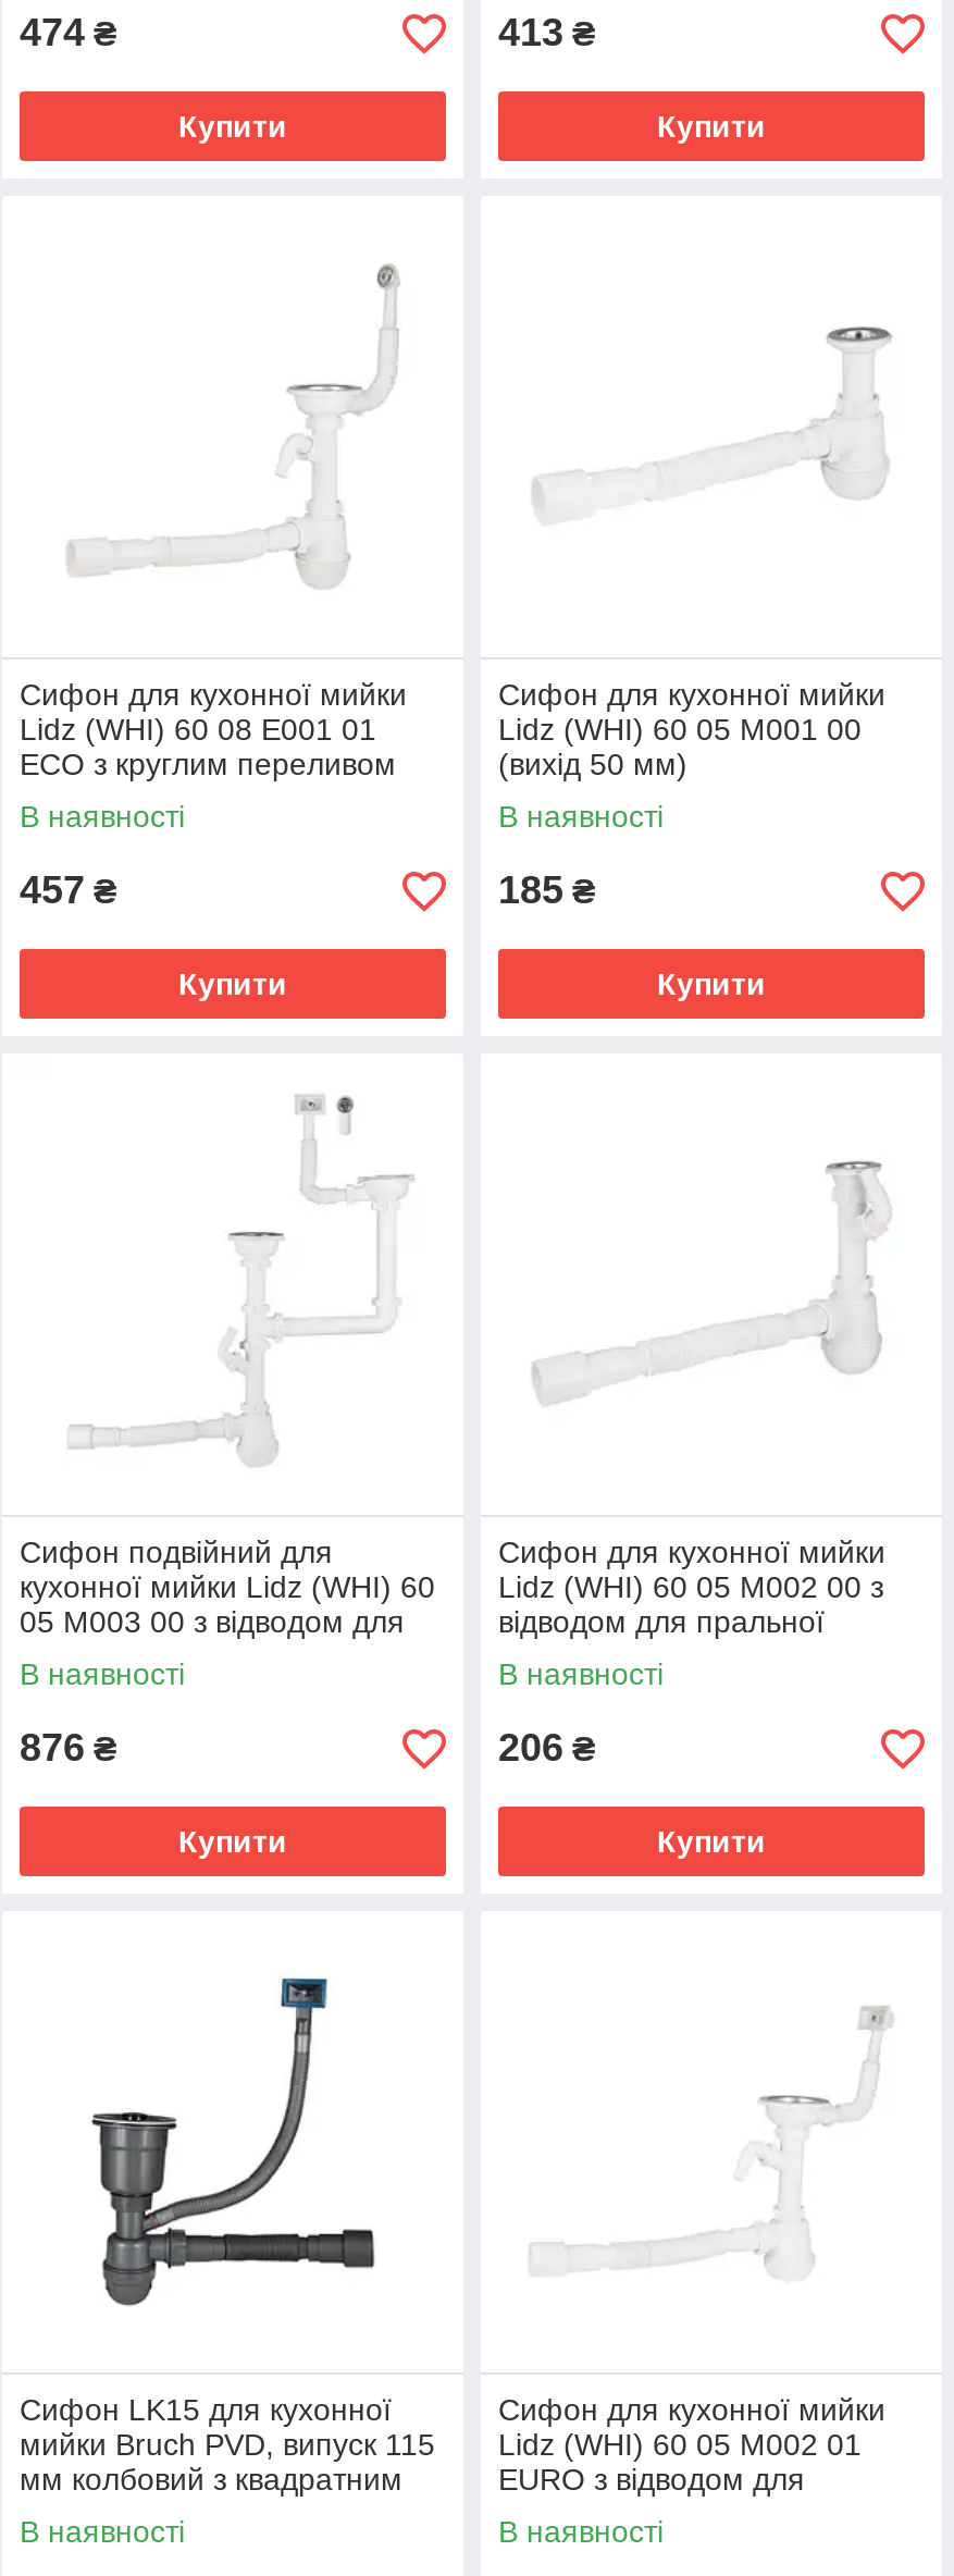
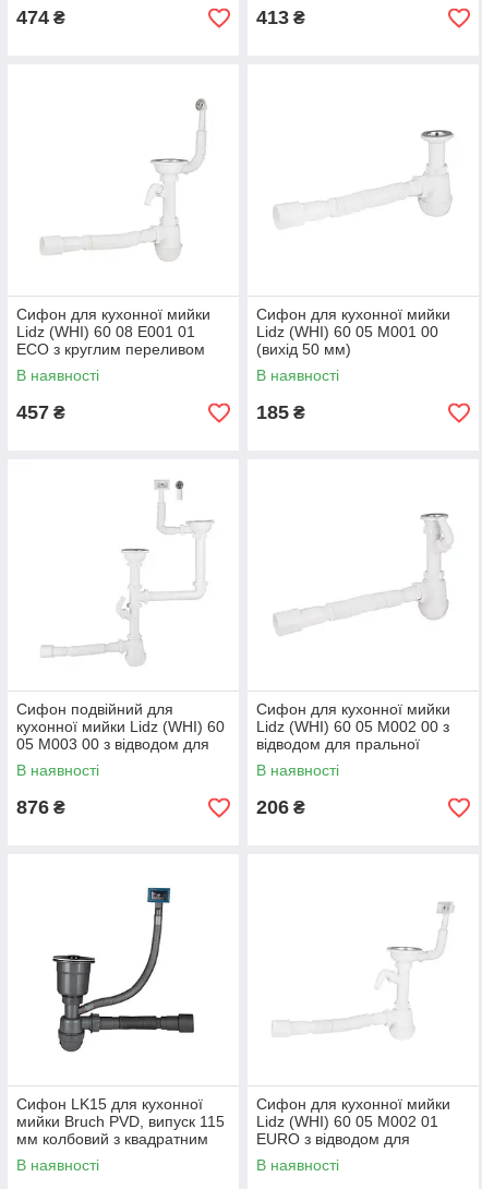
- Купити

- Купити

- Купити

- Купити

- Купити

- Купити
